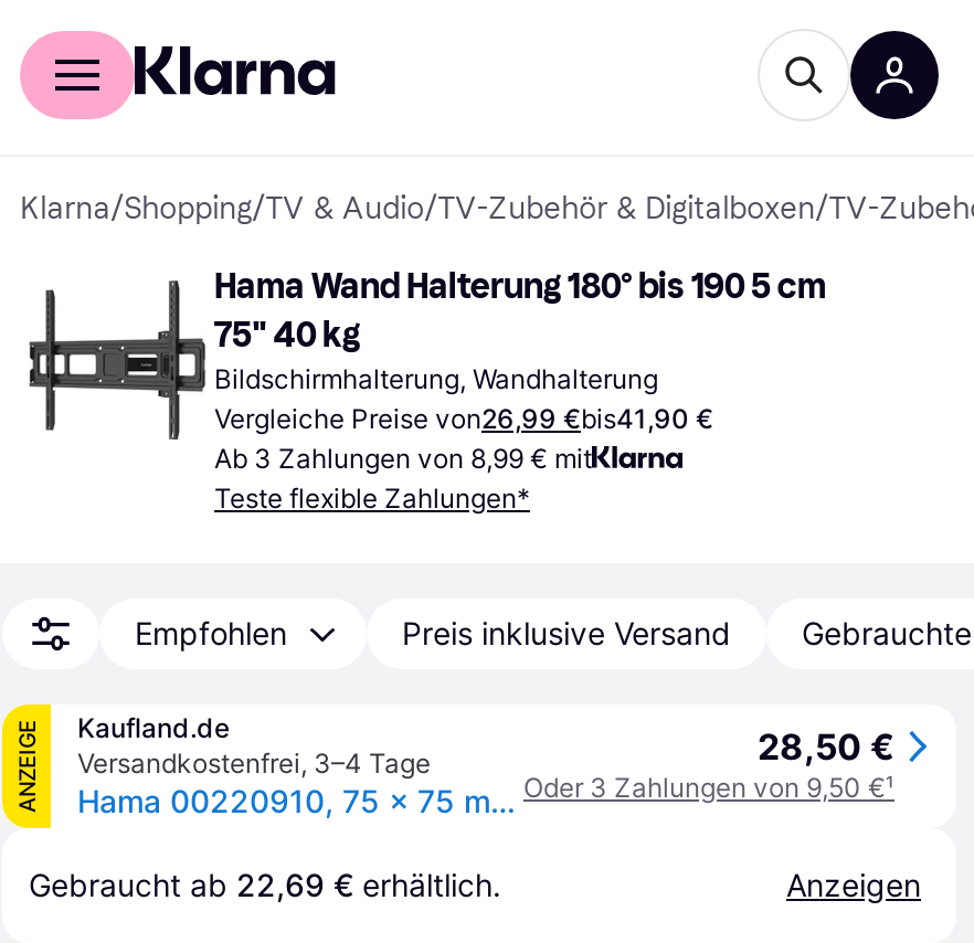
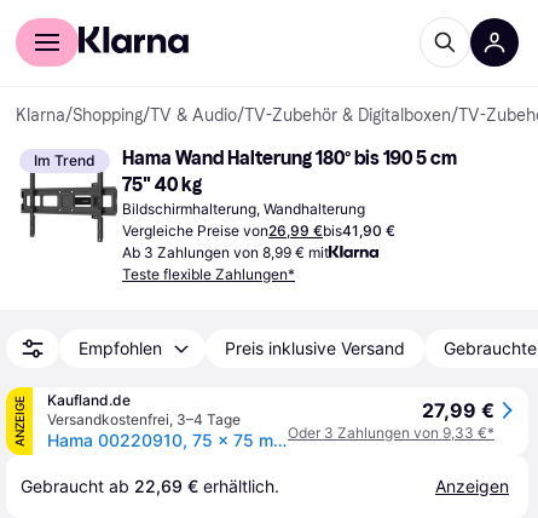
+ Im Trend

- 28,50 €
+ 27,99 €

- Oder 3 Zahlungen von 9,50 €¹
+ Oder 3 Zahlungen von 9,33 €*
